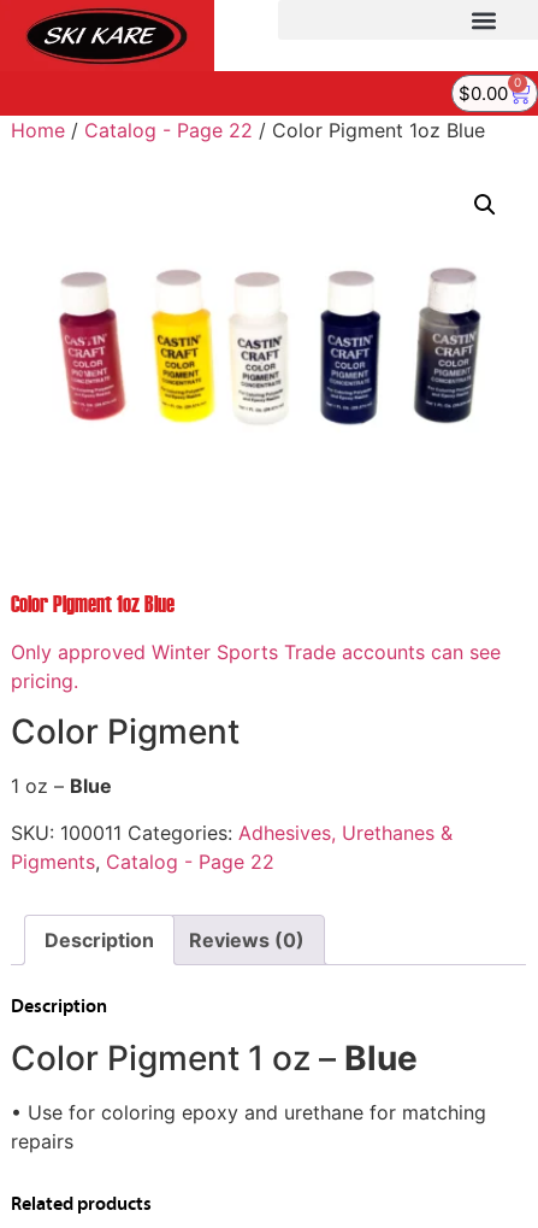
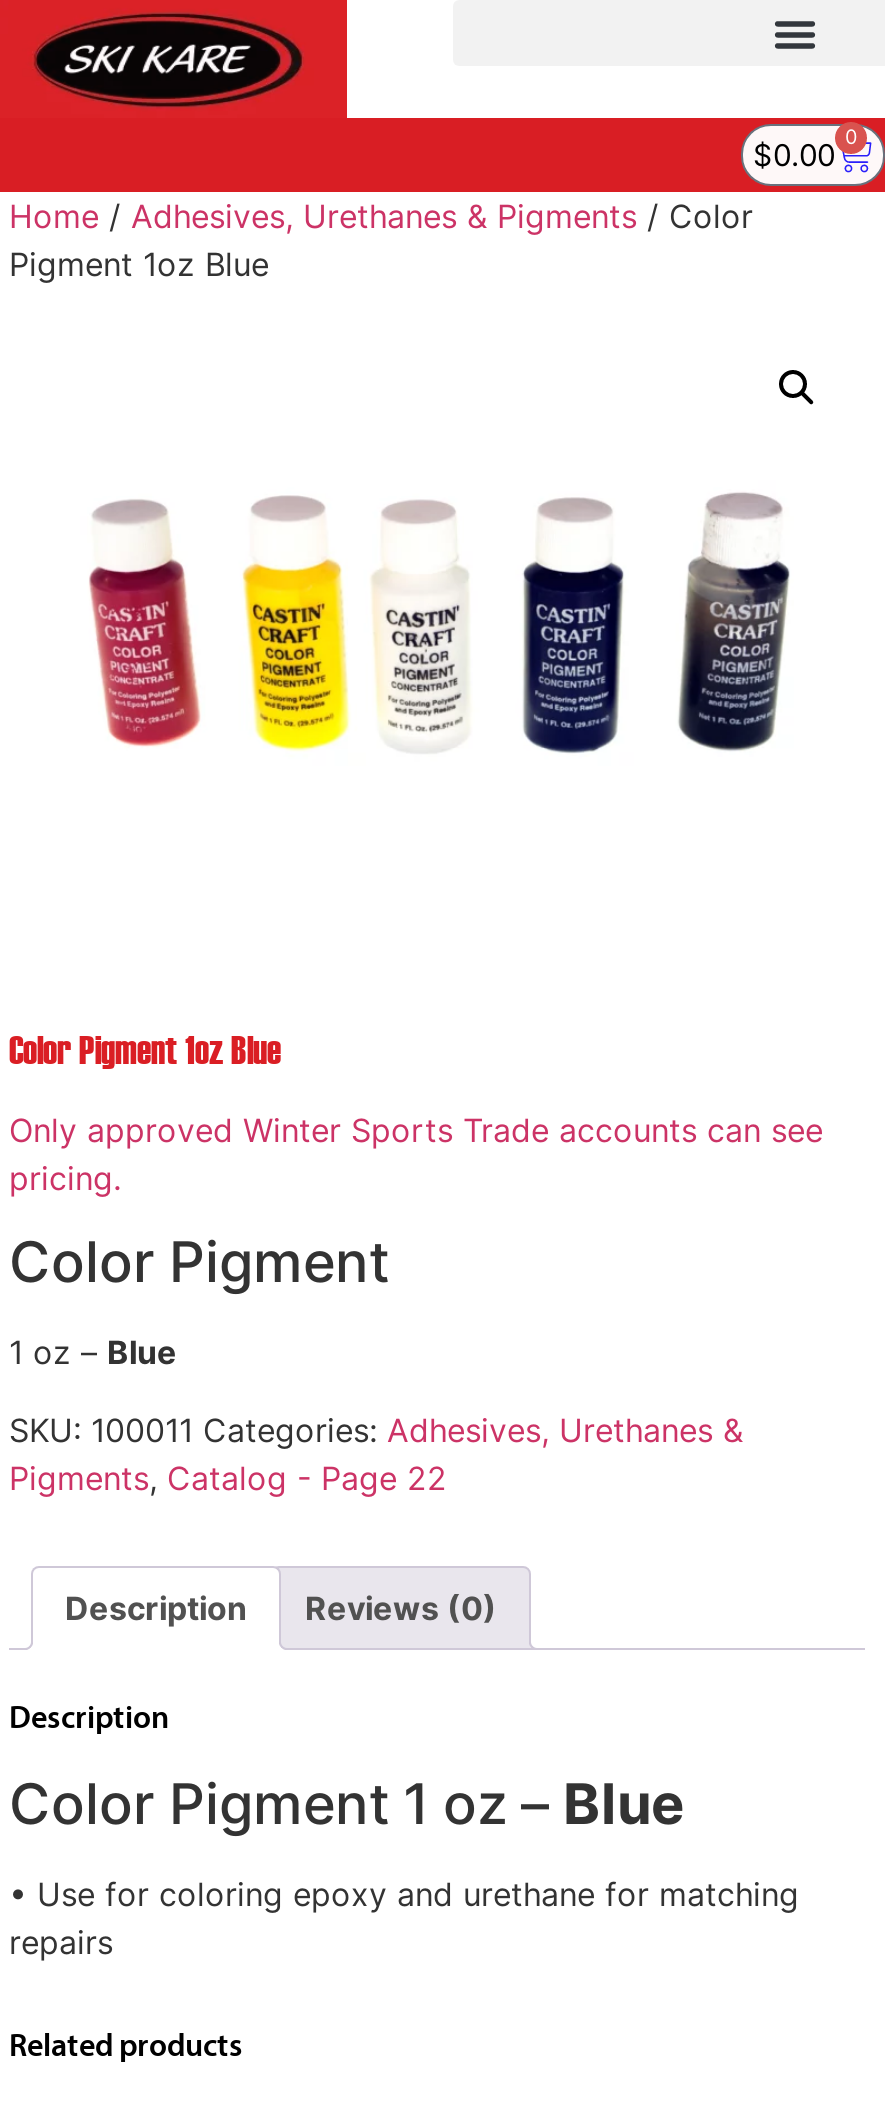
- Home / Catalog - Page 22 / Color Pigment 1oz Blue
+ Home / Adhesives, Urethanes & Pigments / Color
+ Pigment 1oz Blue
